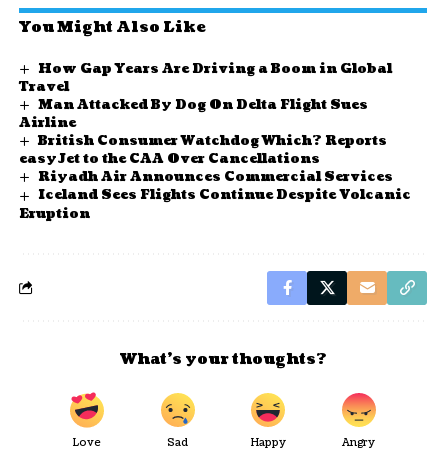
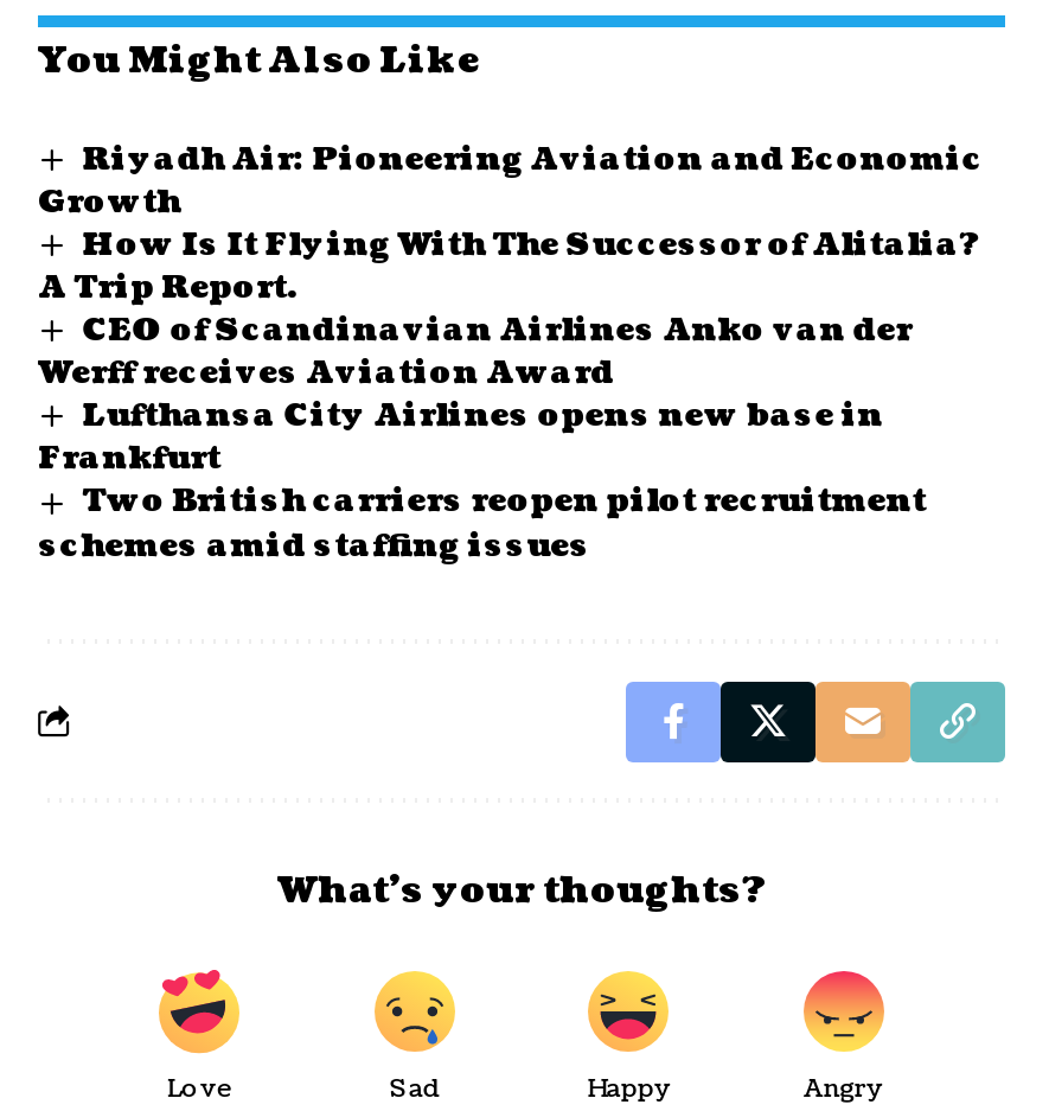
- How Gap Years Are Driving a Boom in Global
- Travel
- Man Attacked By Dog On Delta Flight Sues
- Airline
- British Consumer Watchdog Which? Reports
- easyJet to the CAA Over Cancellations
- Riyadh Air Announces Commercial Services
- Iceland Sees Flights Continue Despite Volcanic
- Eruption
+ Riyadh Air: Pioneering Aviation and Economic
+ Growth
+ How Is It Flying With The Successor of Alitalia?
+ A Trip Report.
+ CEO of Scandinavian Airlines Anko van der
+ Werff receives Aviation Award
+ Lufthansa City Airlines opens new base in
+ Frankfurt
+ Two British carriers reopen pilot recruitment
+ schemes amid staffing issues
